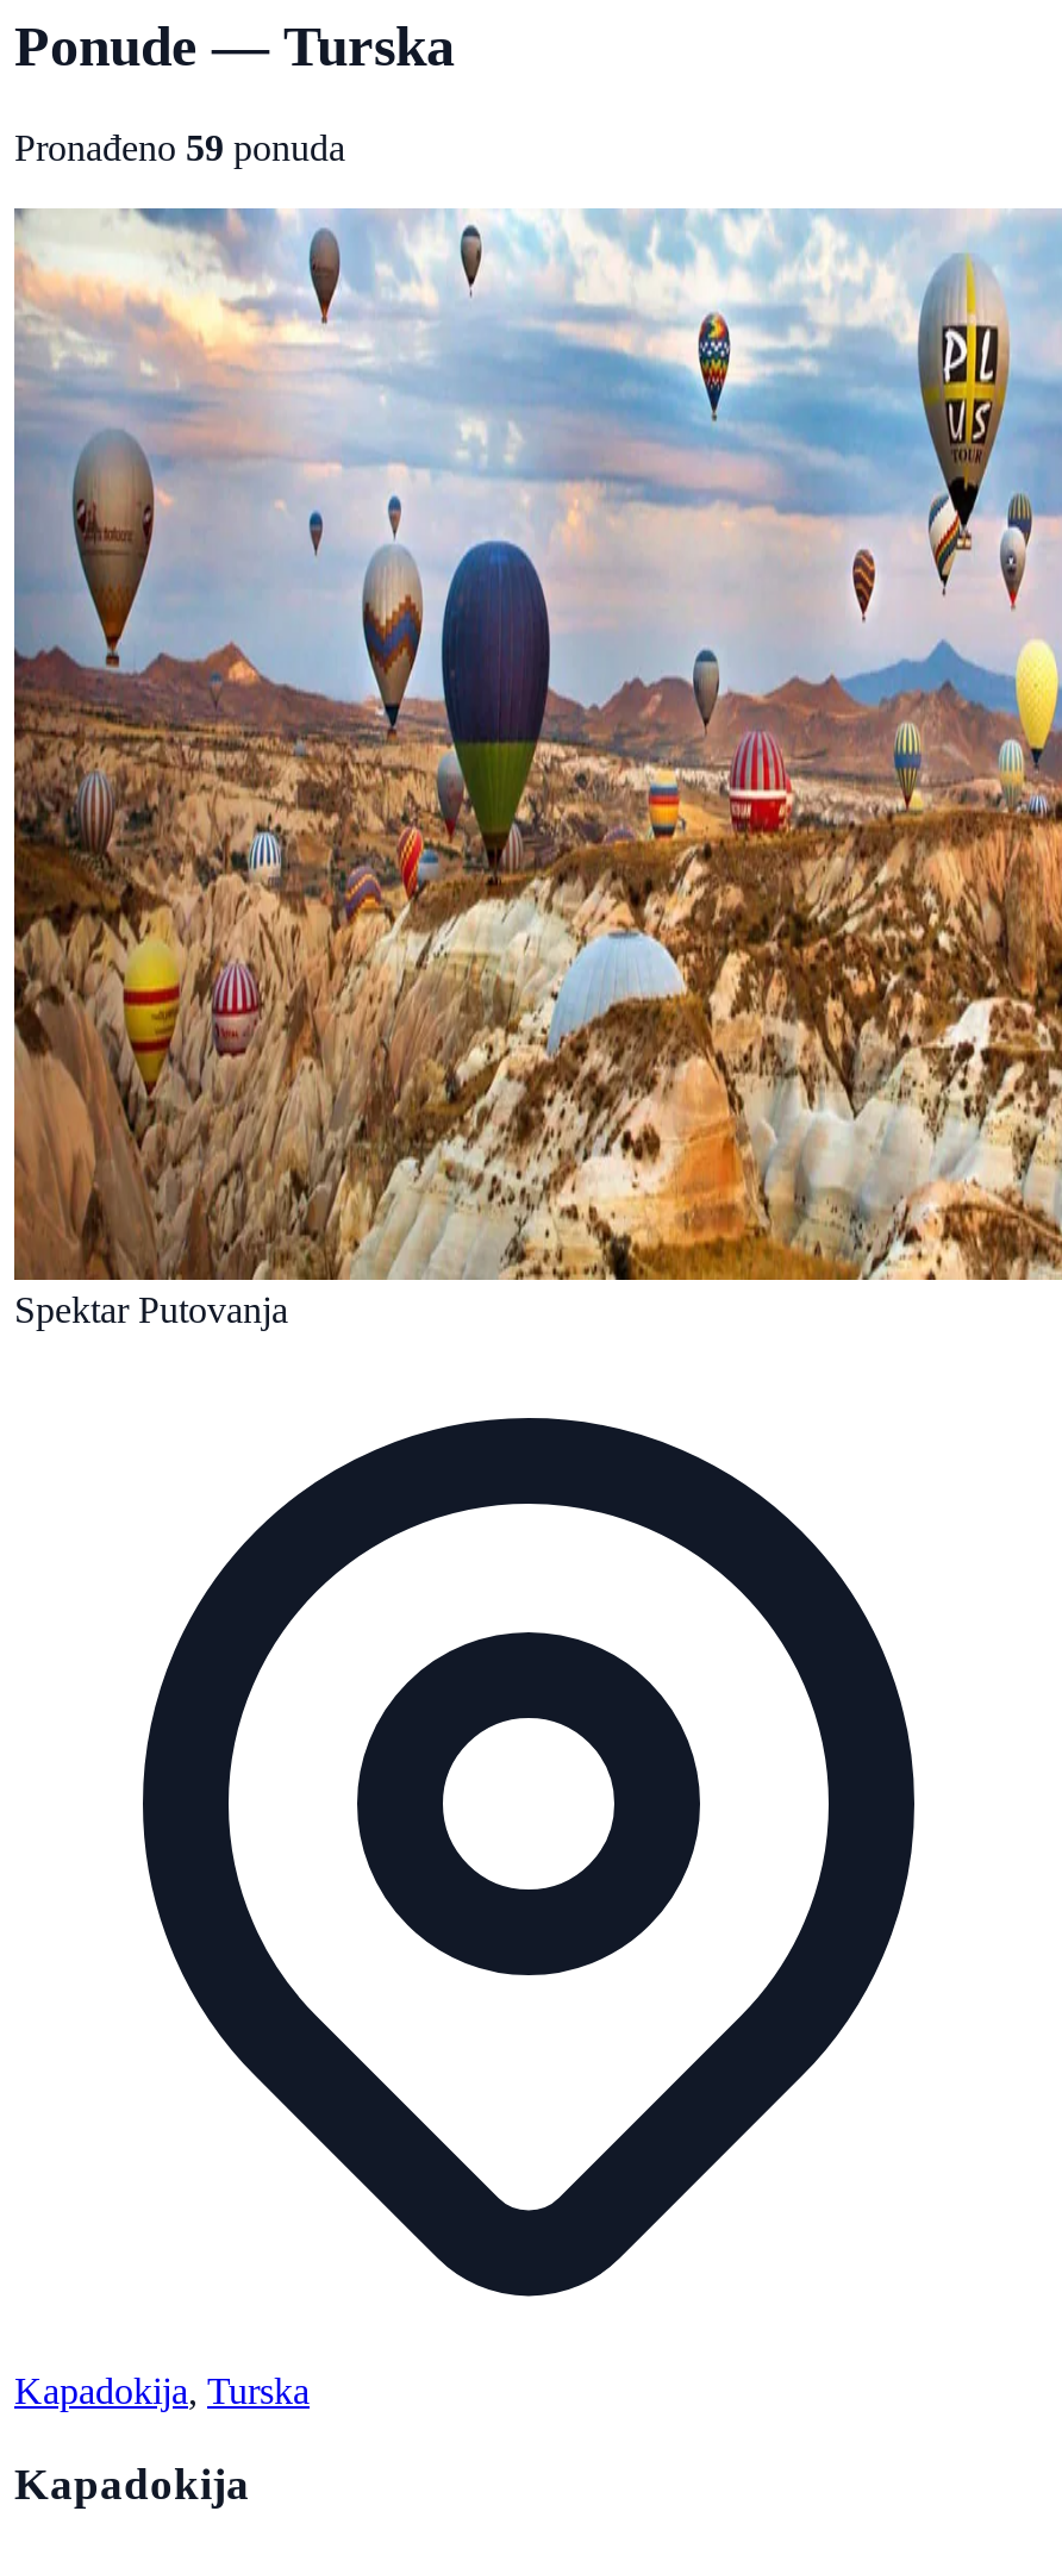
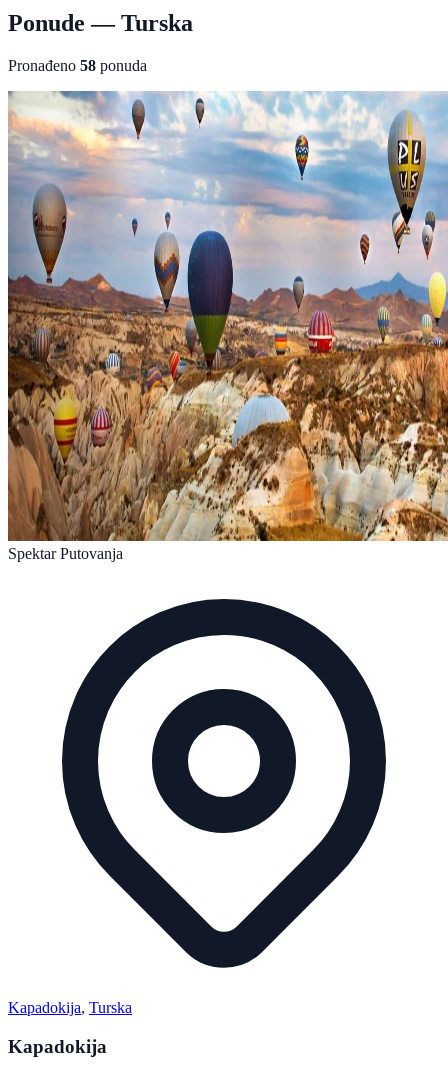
- Pronađeno 59 ponuda
+ Pronađeno 58 ponuda
